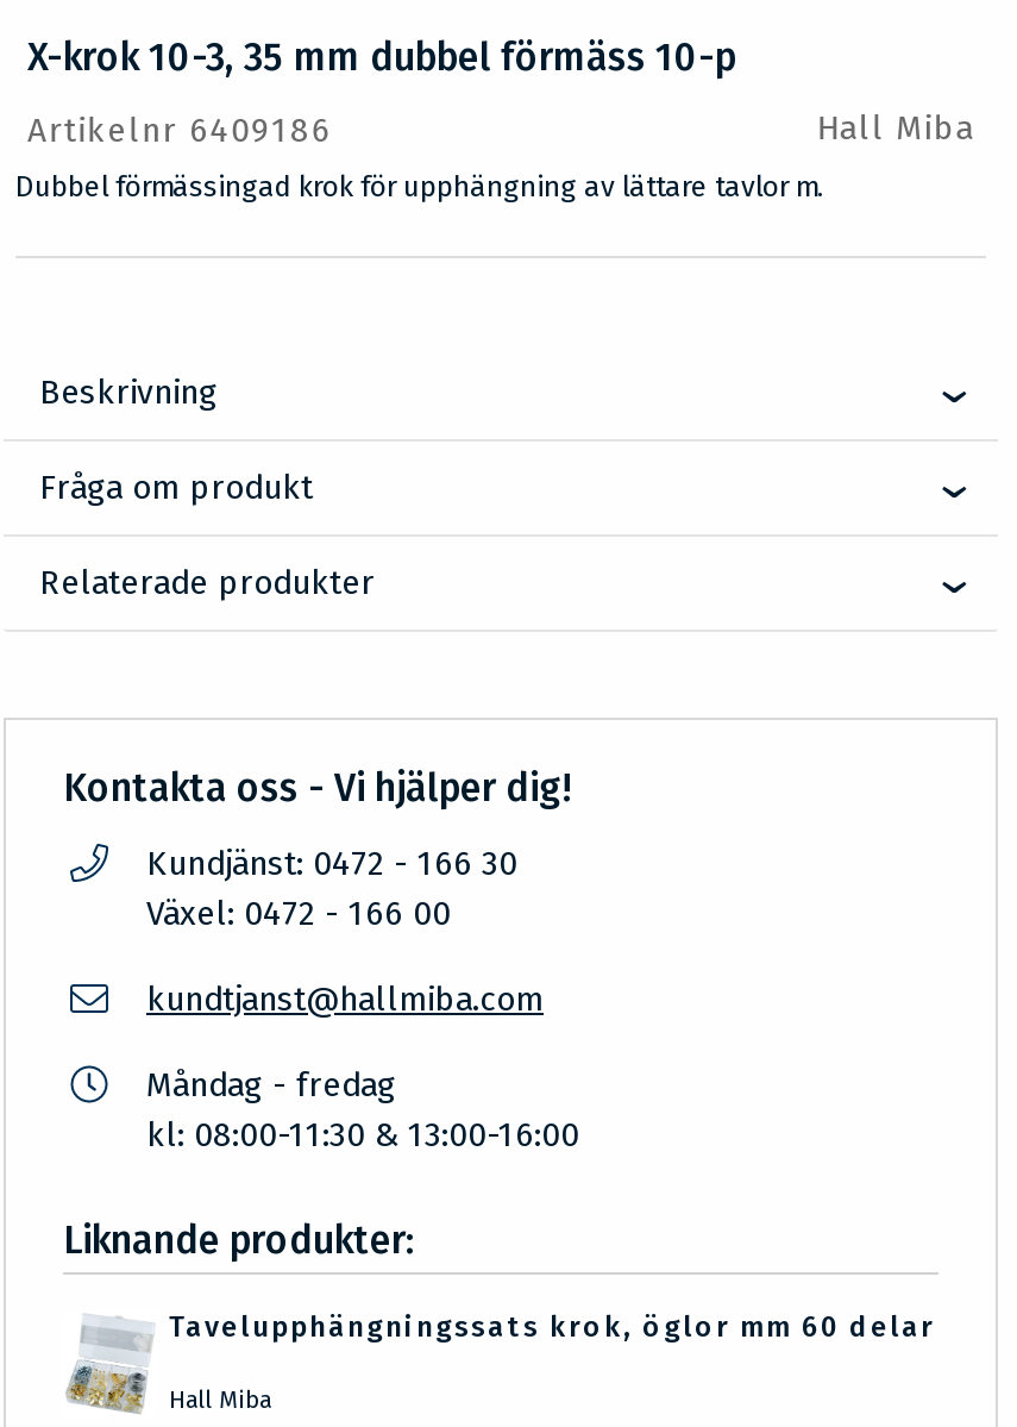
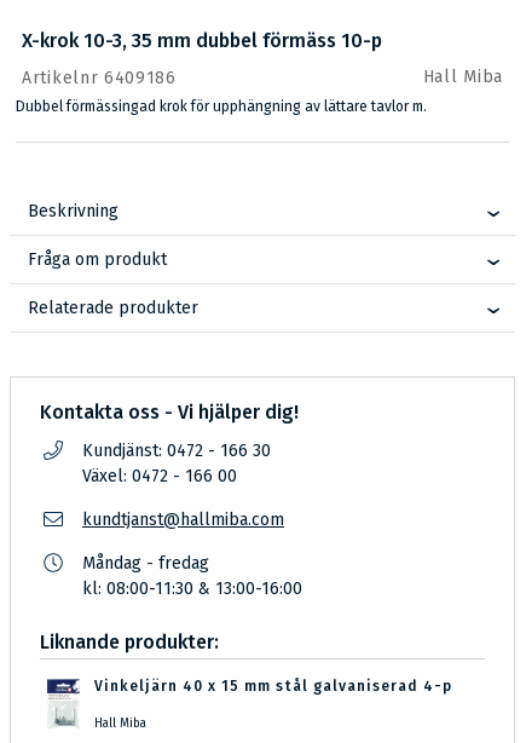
- [image]
- Tavelupphängningssats krok, öglor mm 60 delar
+ [image]
+ Vinkeljärn 40 x 15 mm stål galvaniserad 4-p
